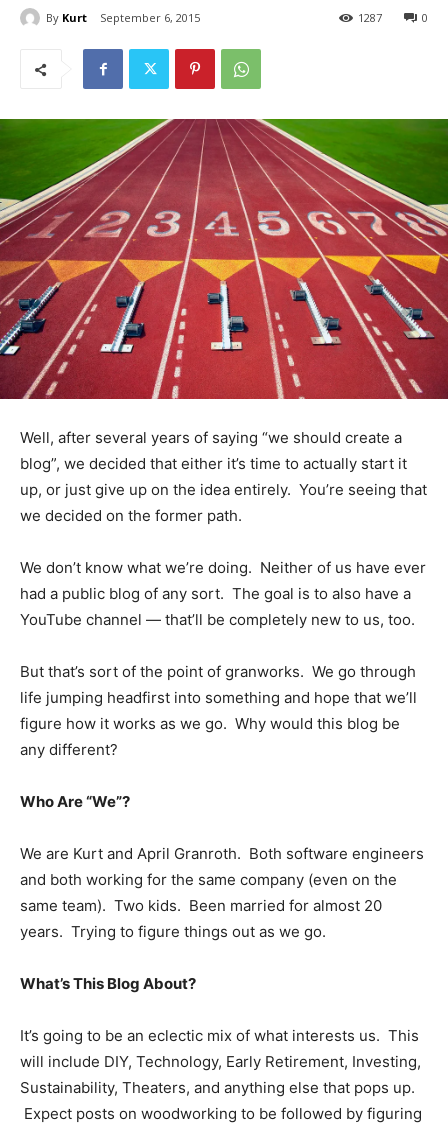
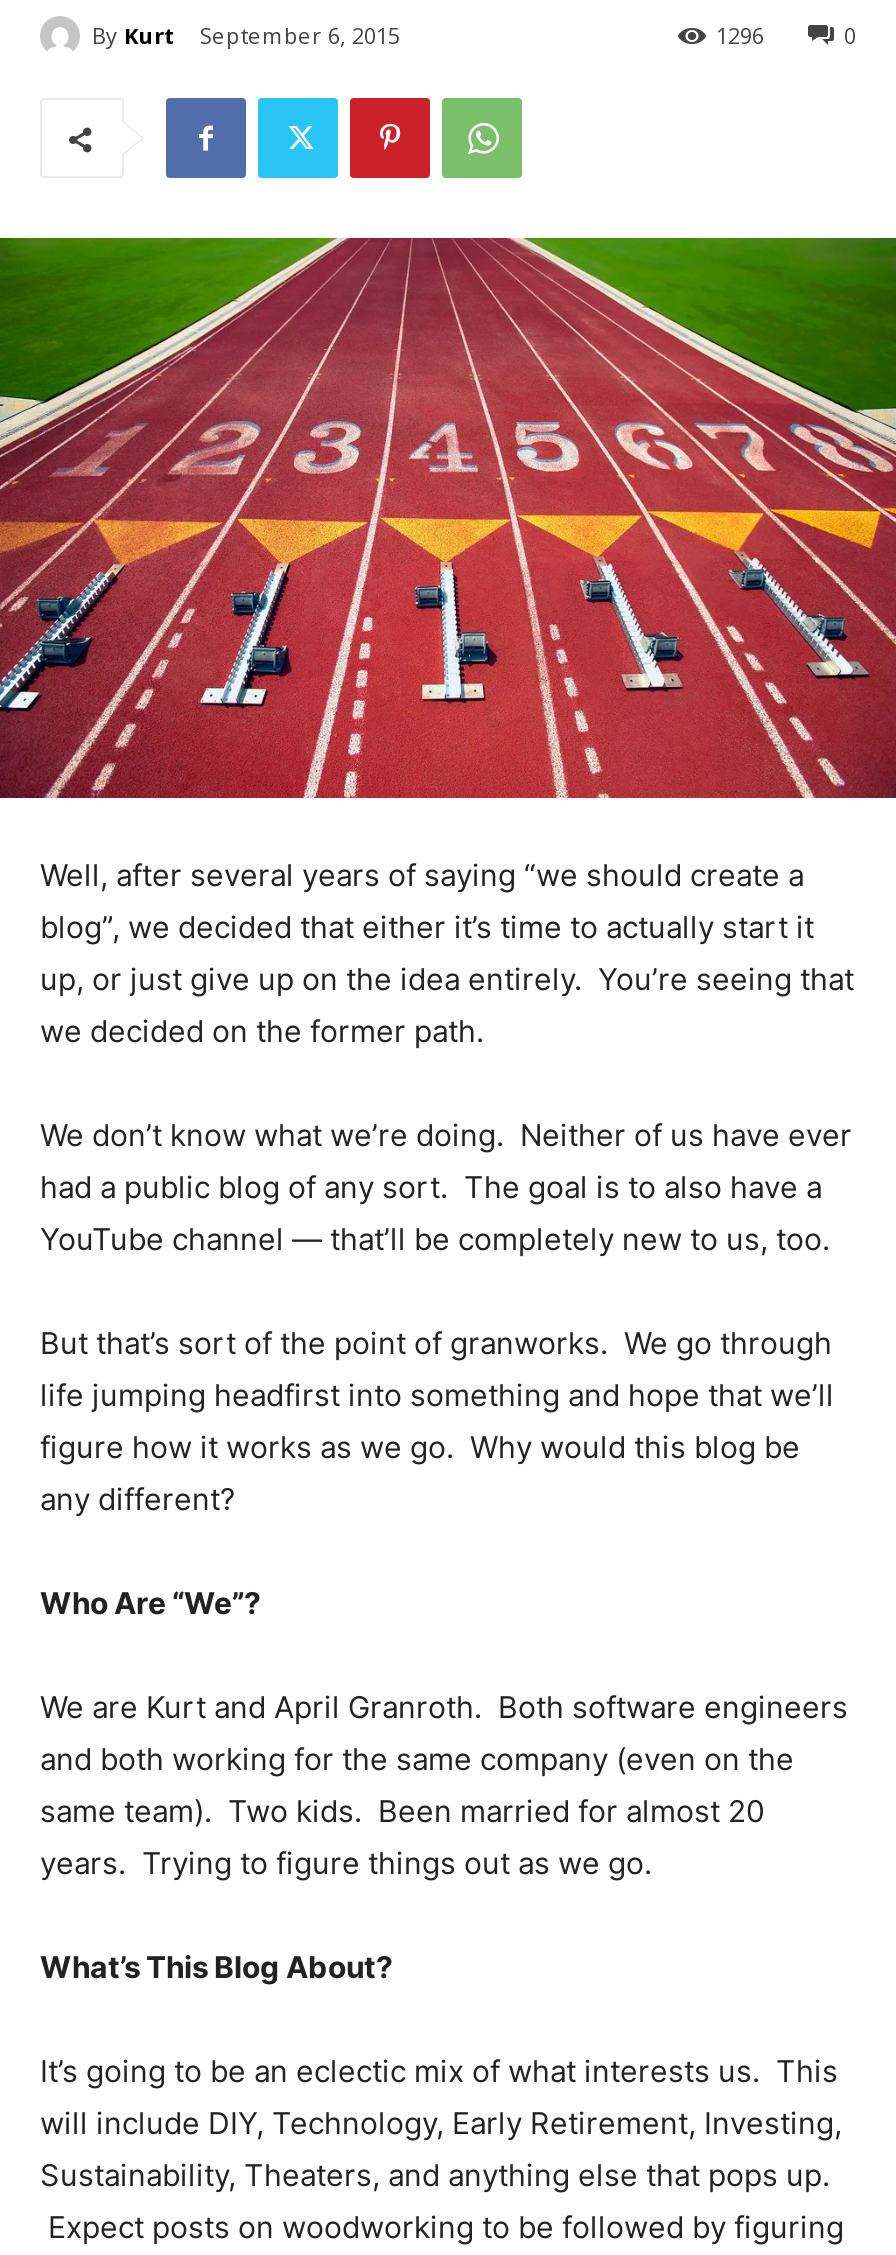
- 1287
+ 1296
